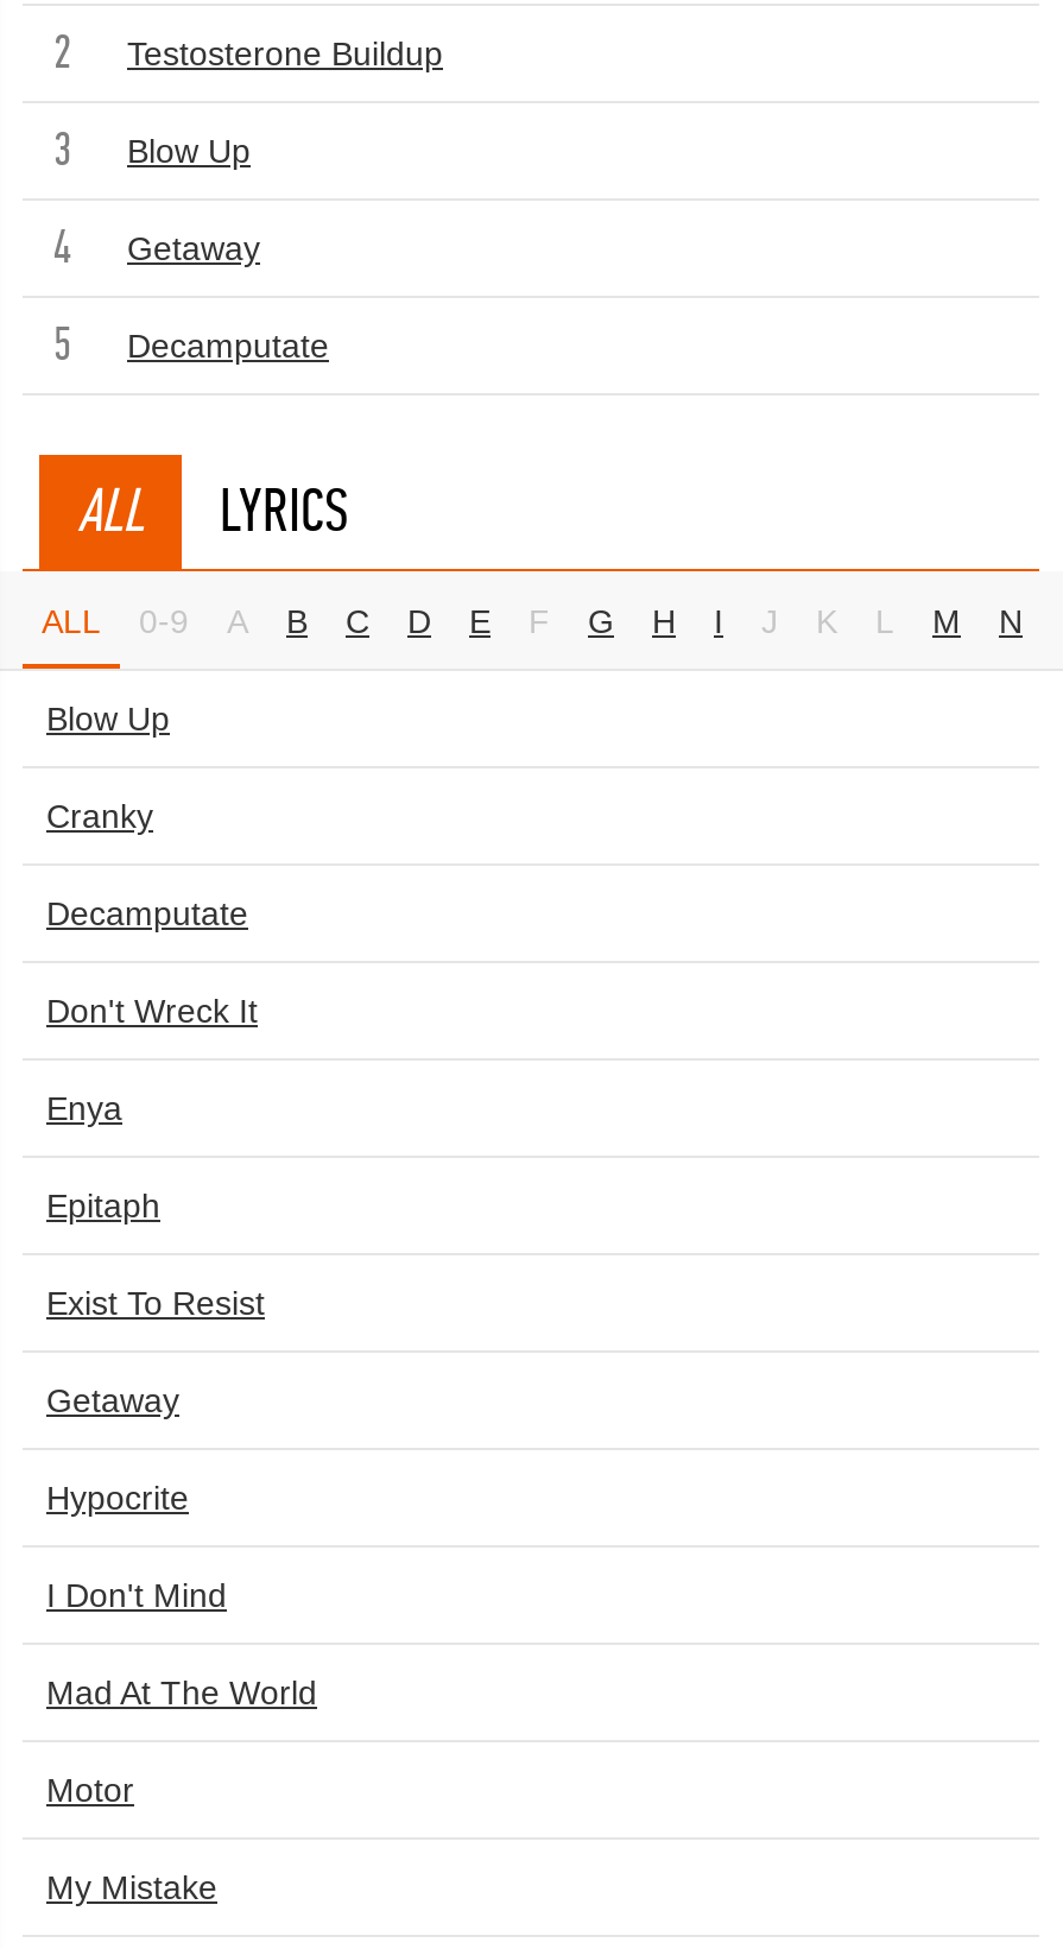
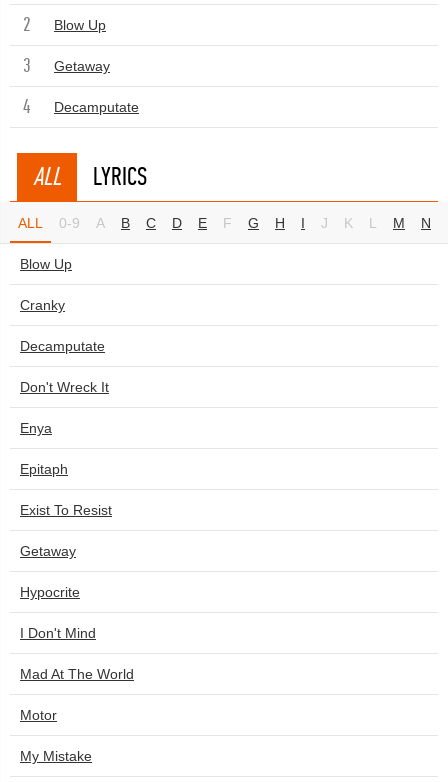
- Testosterone Buildup
- 3

- 4 Getaway
+ 3 Getaway

- 5 Decamputate
+ 4 Decamputate
